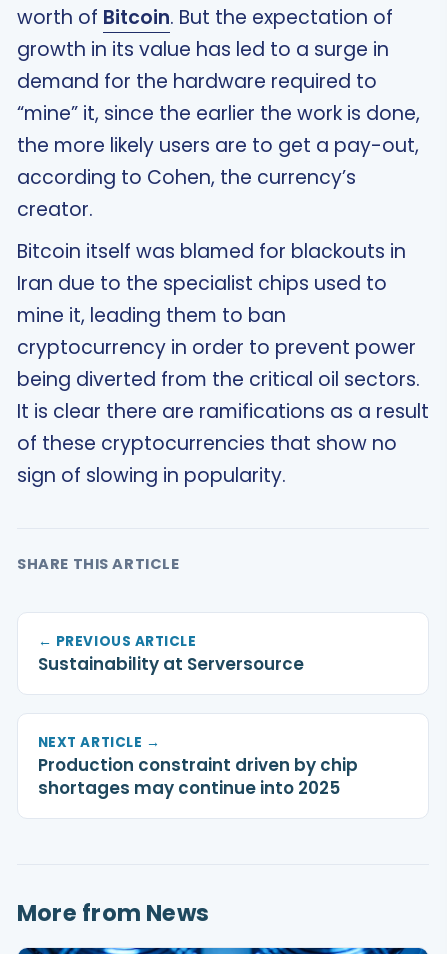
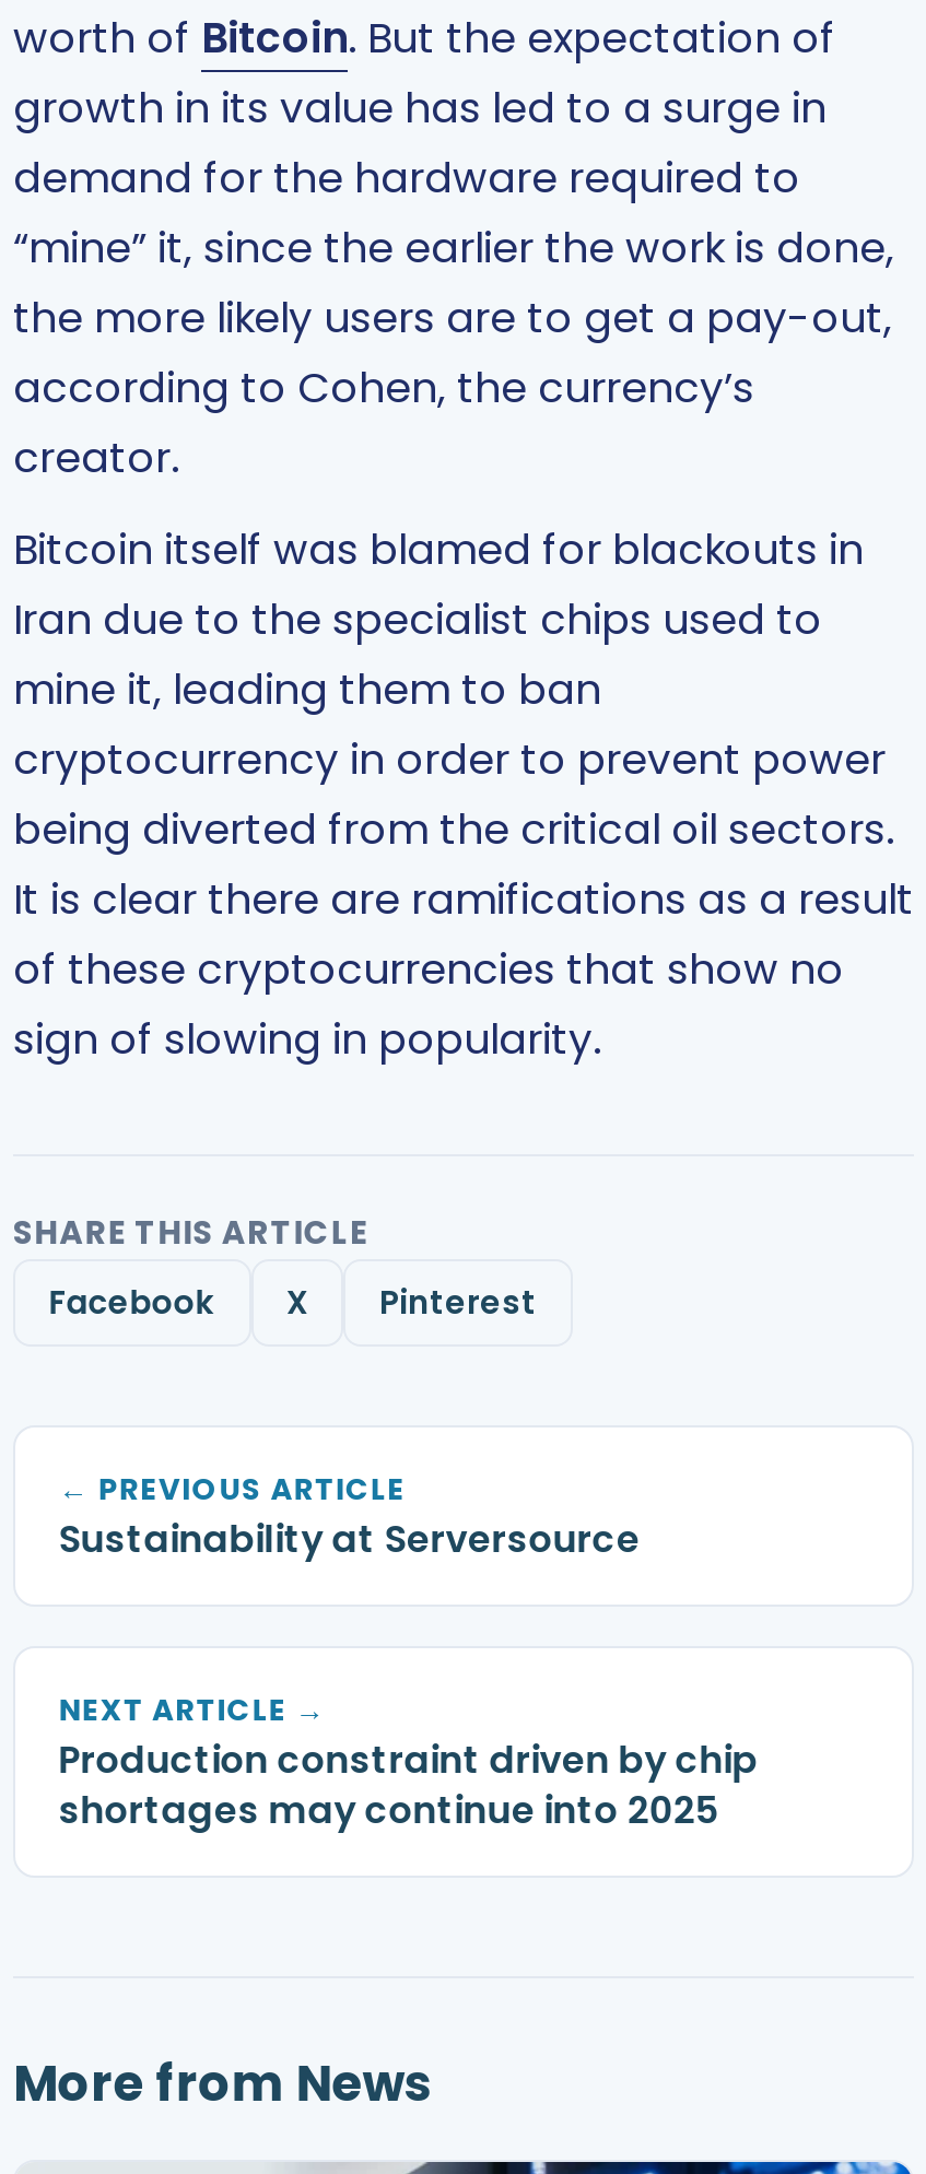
+ Facebook
+ X
+ Pinterest
